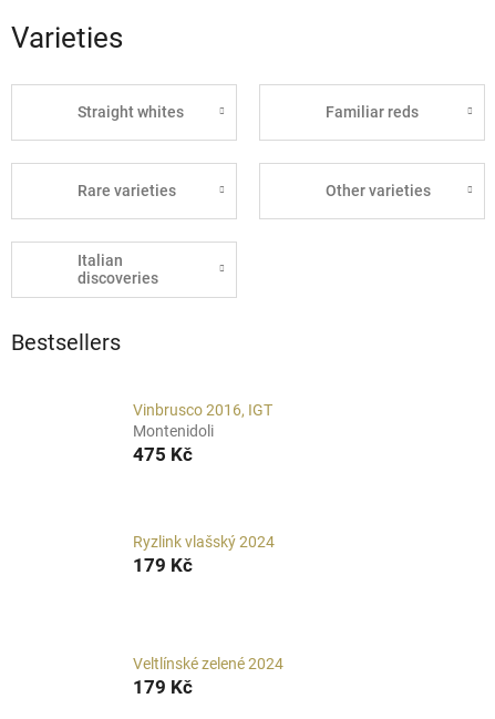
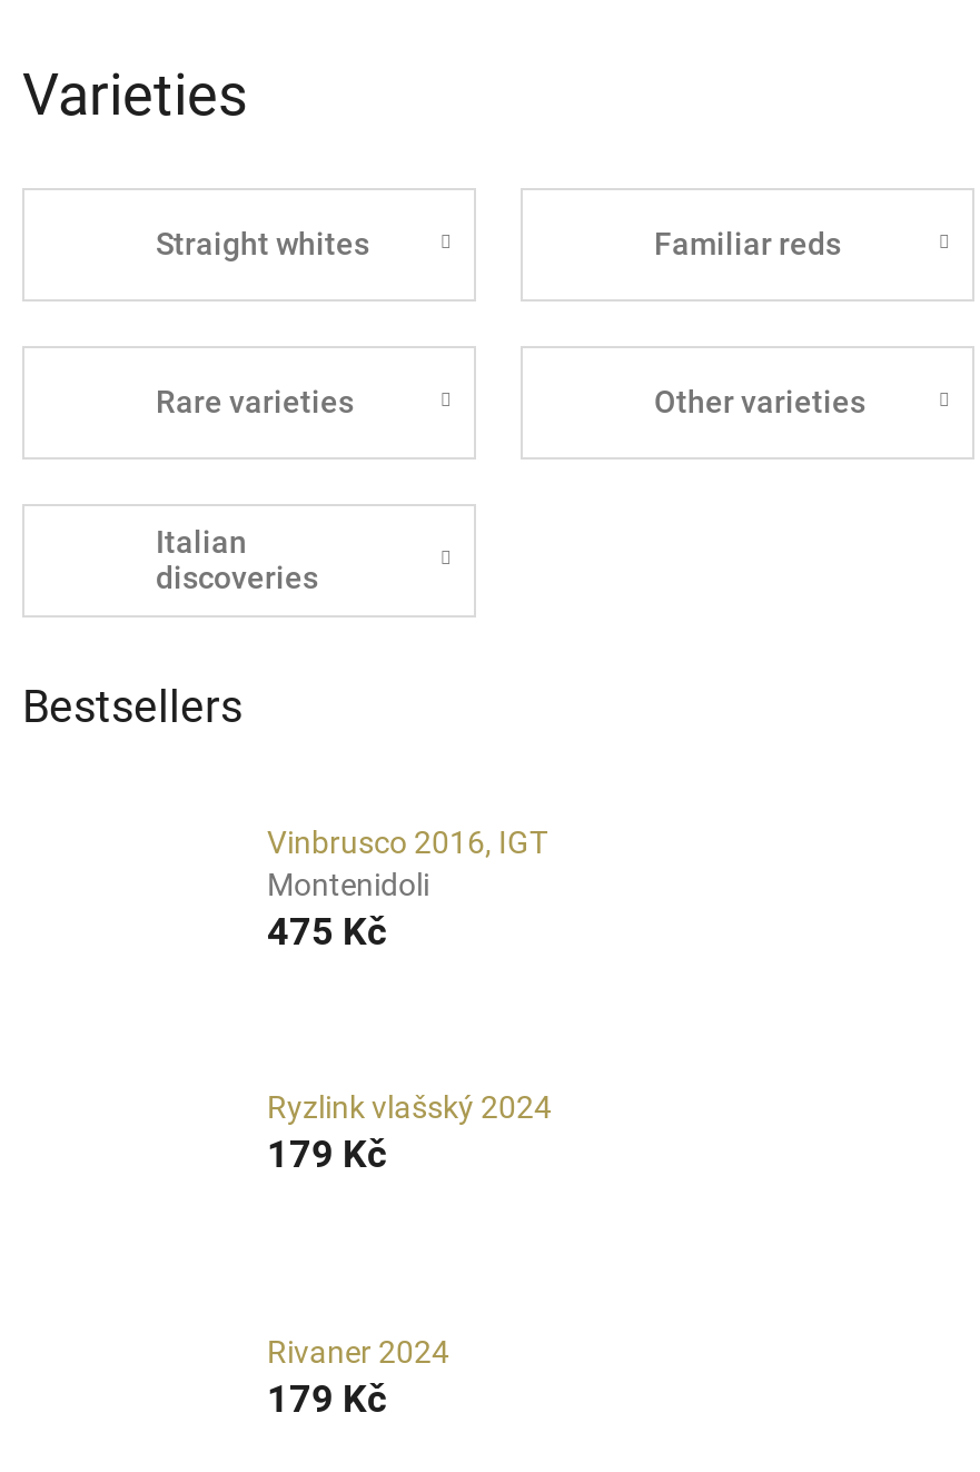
- Veltlínské zelené 2024
+ Rivaner 2024
